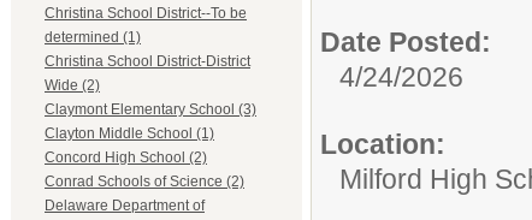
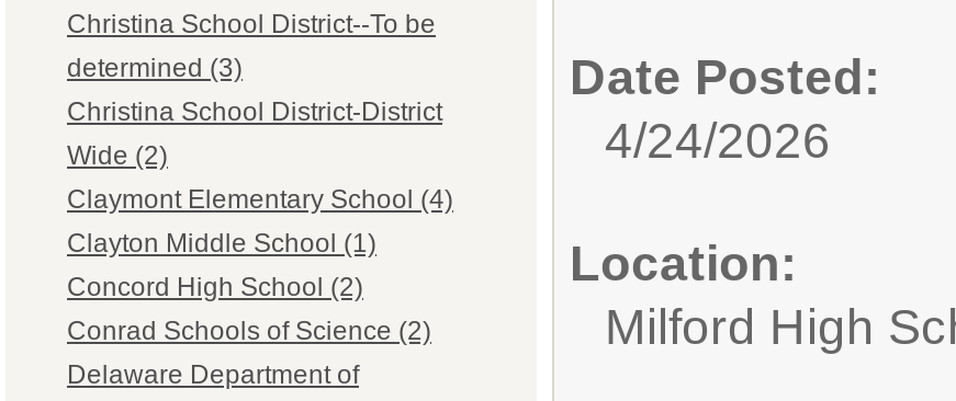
- determined (1)
+ determined (3)

- Claymont Elementary School (3)
+ Claymont Elementary School (4)
